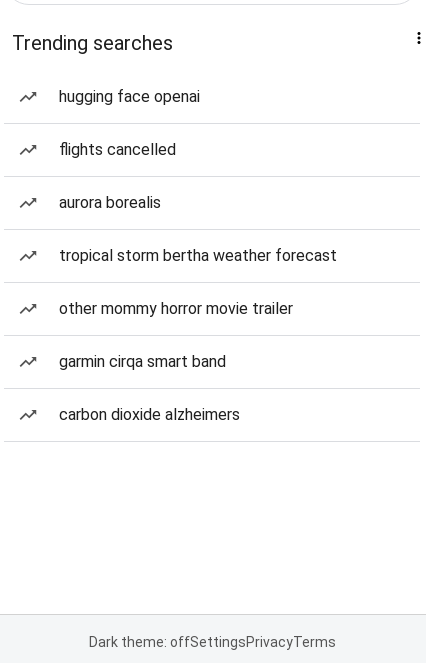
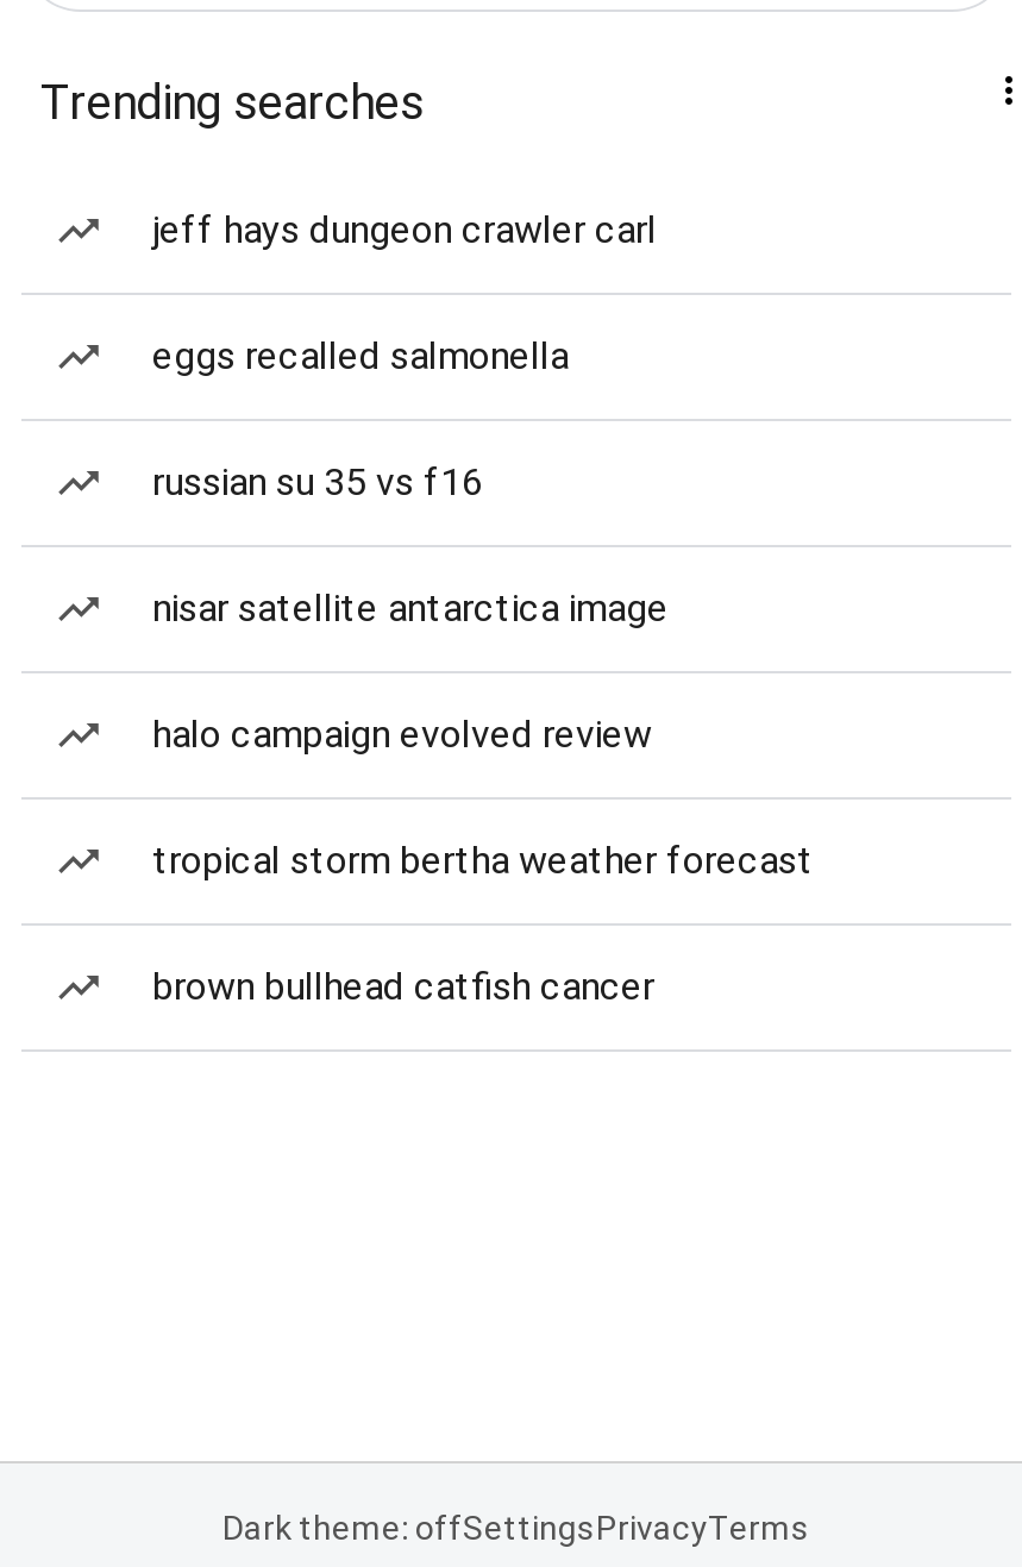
- hugging face openai
- flights cancelled
- aurora borealis
+ jeff hays dungeon crawler carl
+ eggs recalled salmonella
+ russian su 35 vs f16
+ nisar satellite antarctica image
+ halo campaign evolved review

moved down: tropical storm bertha weather forecast

- other mommy horror movie trailer
- garmin cirqa smart band
- carbon dioxide alzheimers
+ brown bullhead catfish cancer
